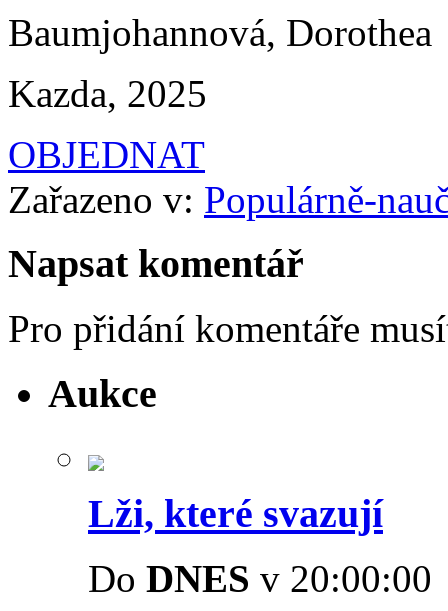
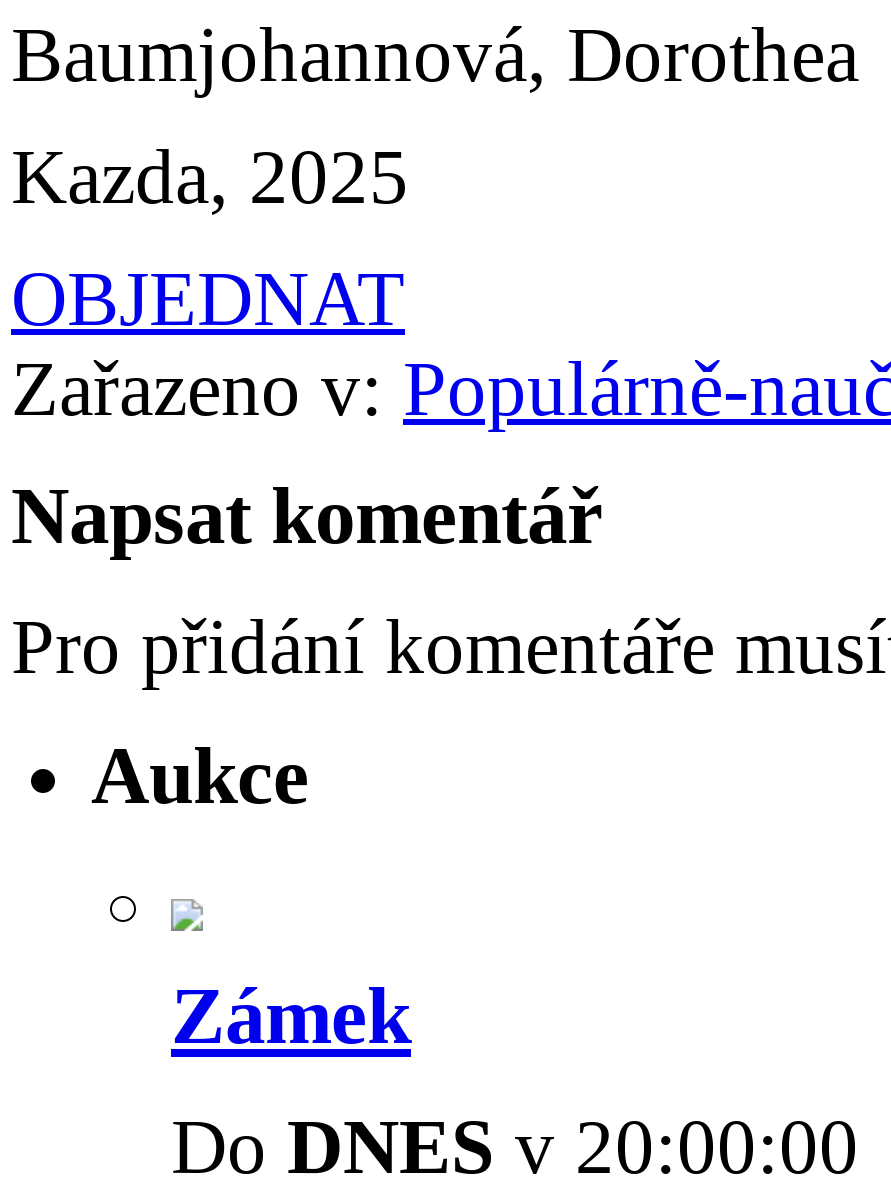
- Lži, které svazují
+ Zámek
